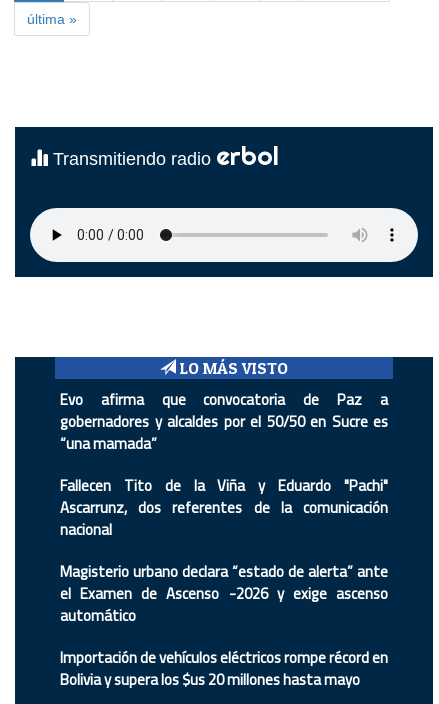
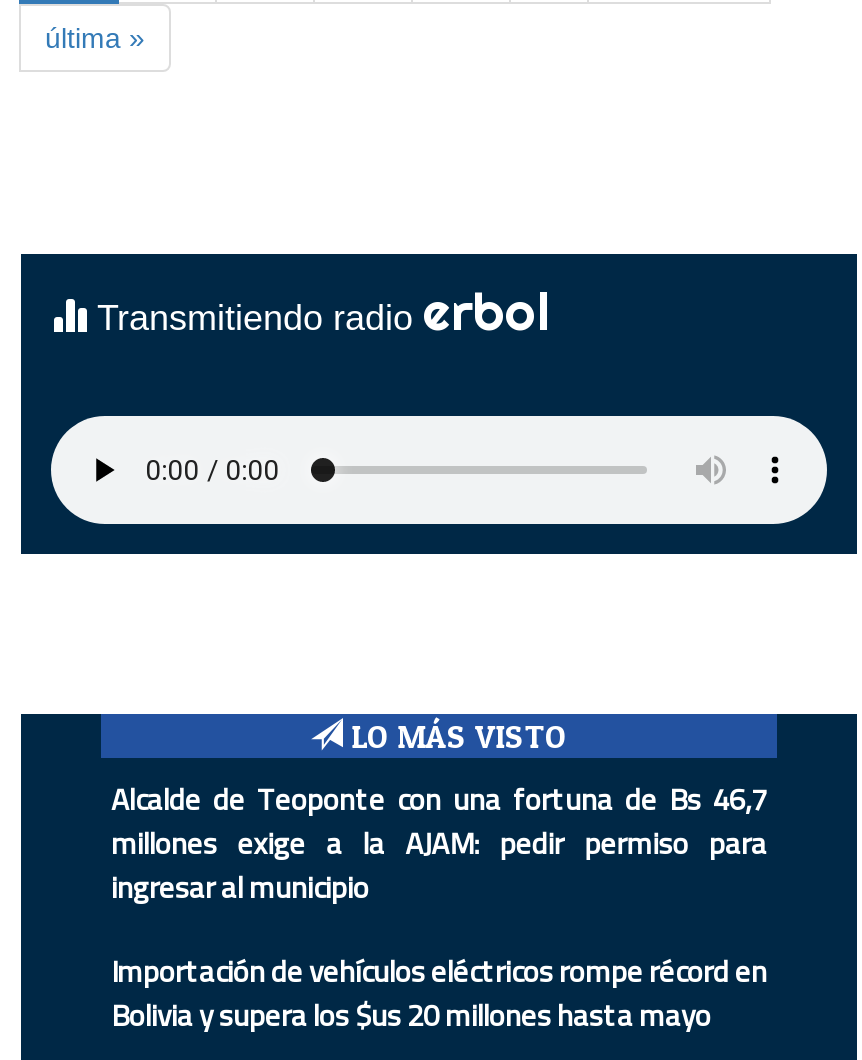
- Evo afirma que convocatoria de Paz a
- gobernadores y alcaldes por el 50/50 en Sucre es
- “una mamada”
- Fallecen Tito de la Viña y Eduardo "Pachi"
- Ascarrunz, dos referentes de la comunicación
- nacional
- Magisterio urbano declara “estado de alerta” ante
- el Examen de Ascenso -2026 y exige ascenso
- automático
+ Alcalde de Teoponte con una fortuna de Bs 46,7
+ millones exige a la AJAM: pedir permiso para
+ ingresar al municipio
